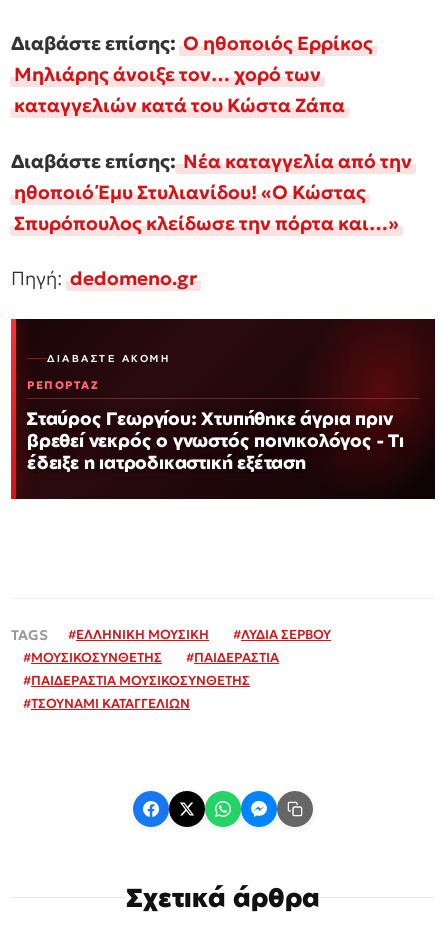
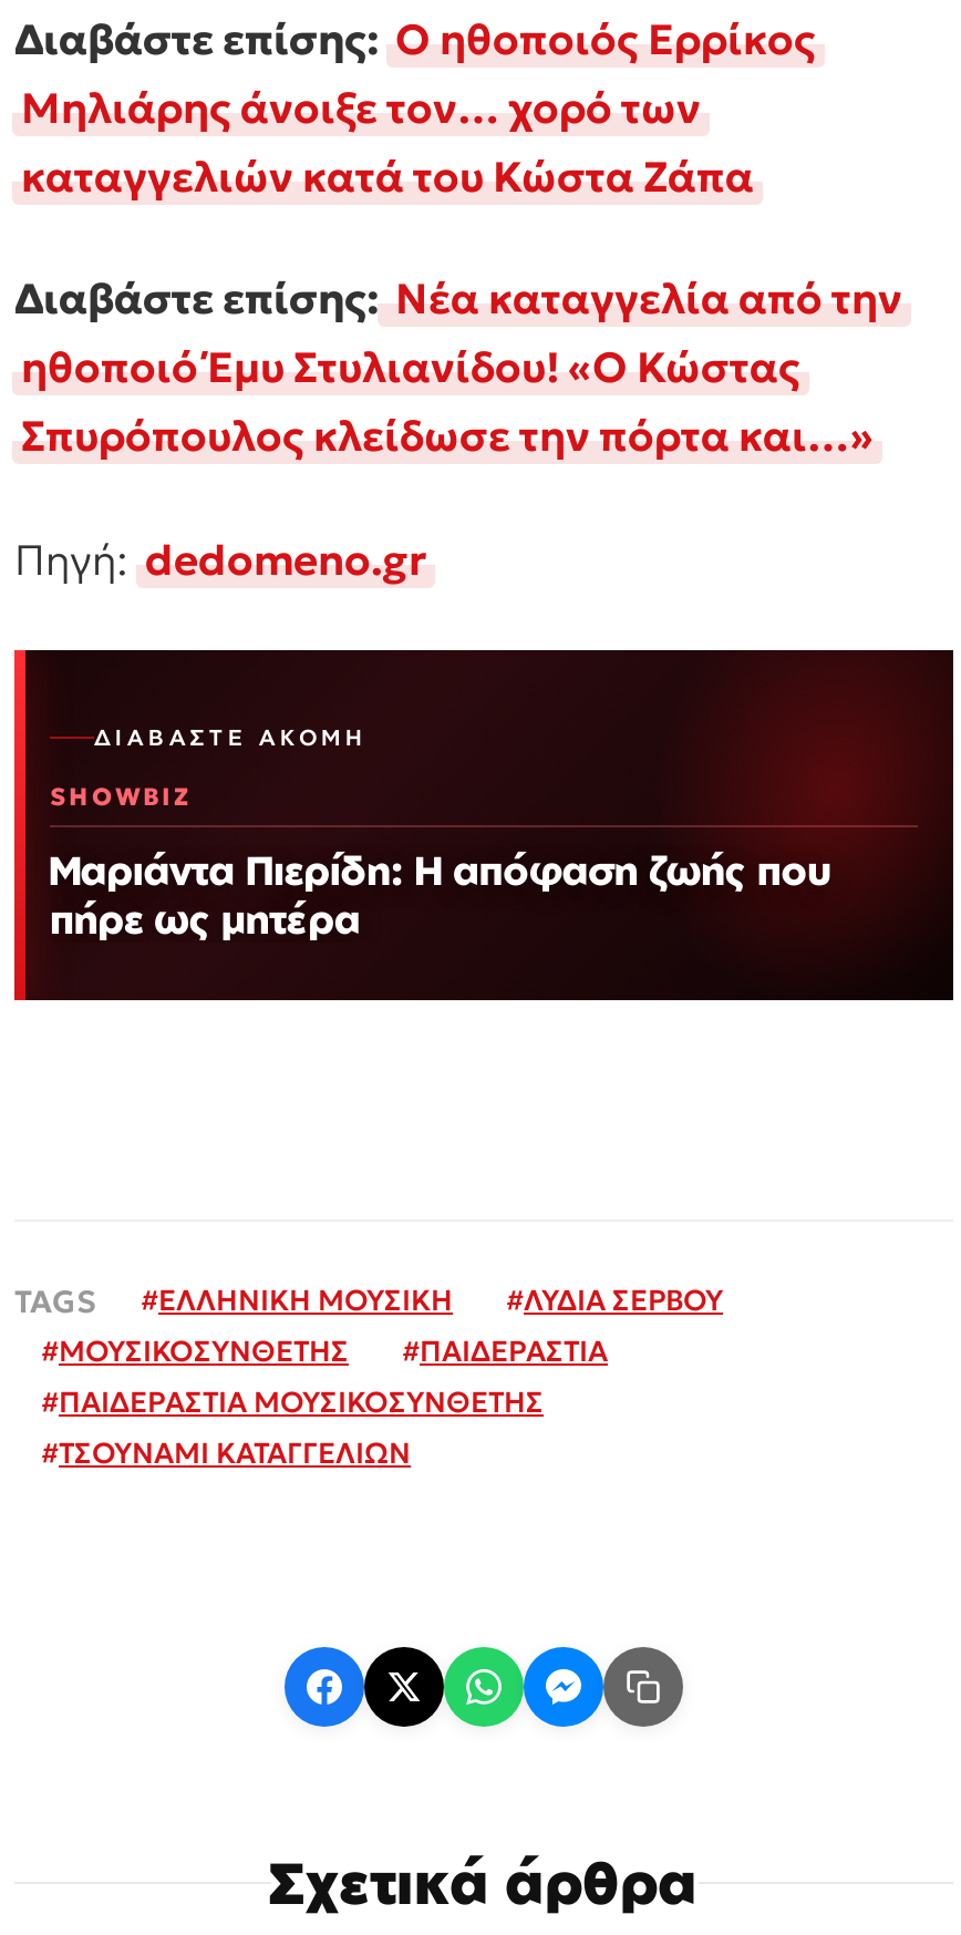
- ΡΕΠΟΡΤΑΖ
+ SHOWBIZ

- Σταύρος Γεωργίου: Χτυπήθηκε άγρια πριν
- βρεθεί νεκρός ο γνωστός ποινικολόγος - Τι
- έδειξε η ιατροδικαστική εξέταση
+ Μαριάντα Πιερίδη: Η απόφαση ζωής που
+ πήρε ως μητέρα
